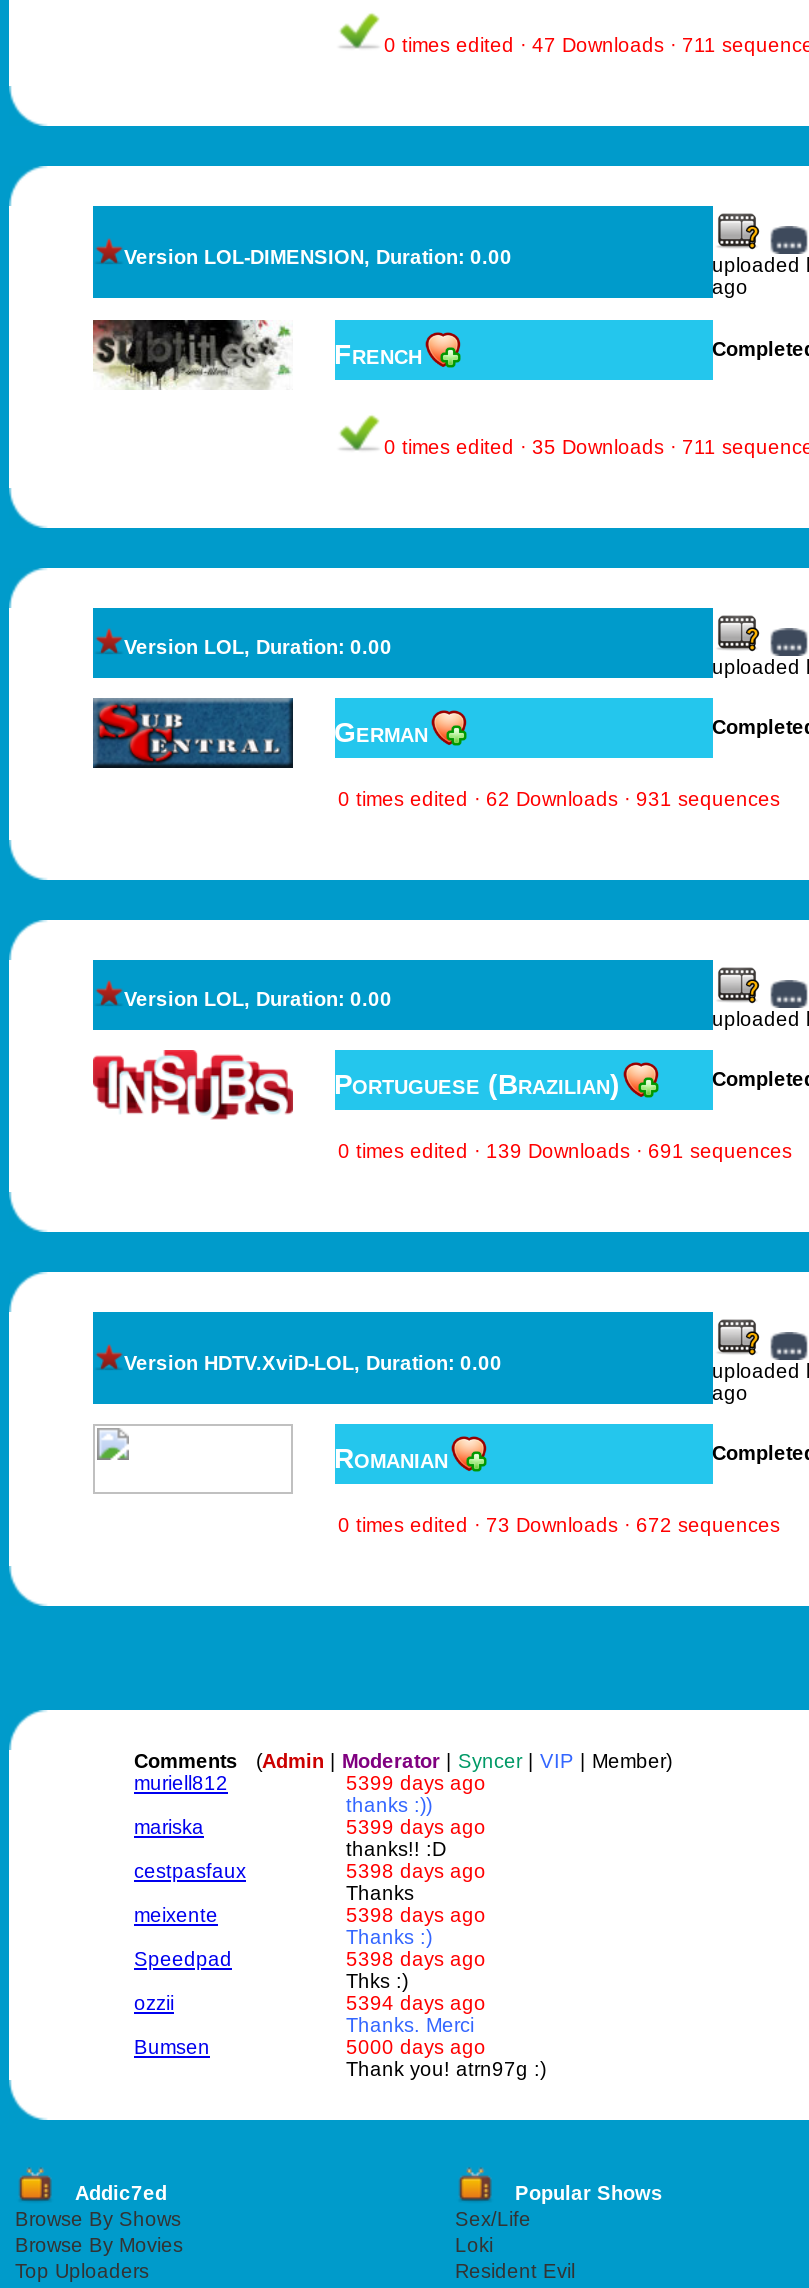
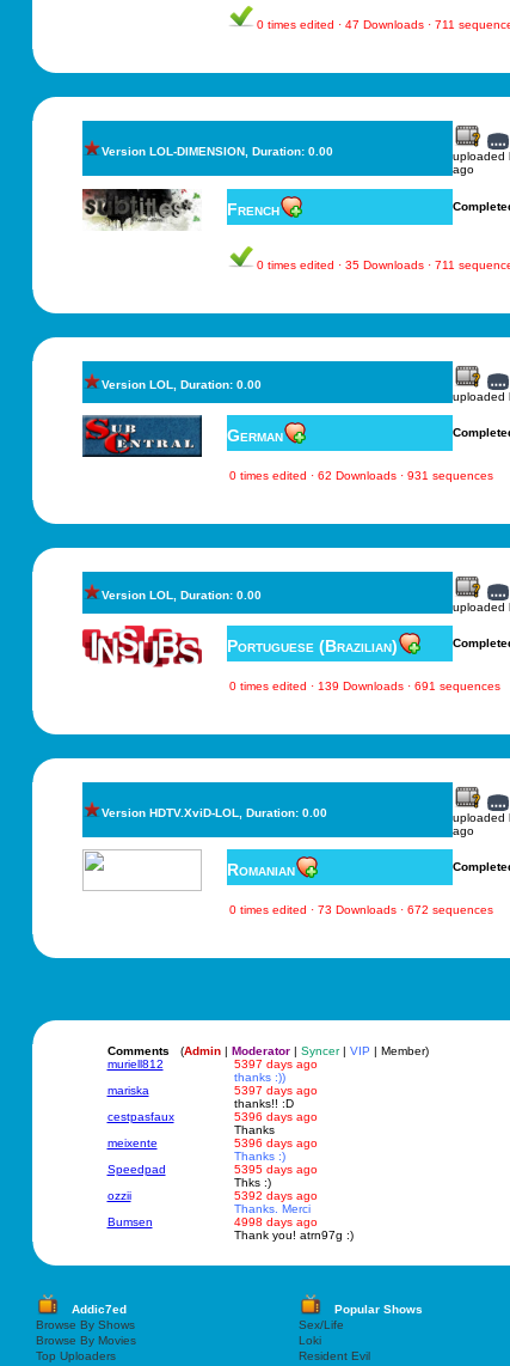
- 5399 days ago
+ 5397 days ago

- 5399 days ago
+ 5397 days ago

- 5398 days ago
+ 5396 days ago

- 5398 days ago
+ 5396 days ago

- 5398 days ago
+ 5395 days ago

- 5394 days ago
+ 5392 days ago

- 5000 days ago
+ 4998 days ago
